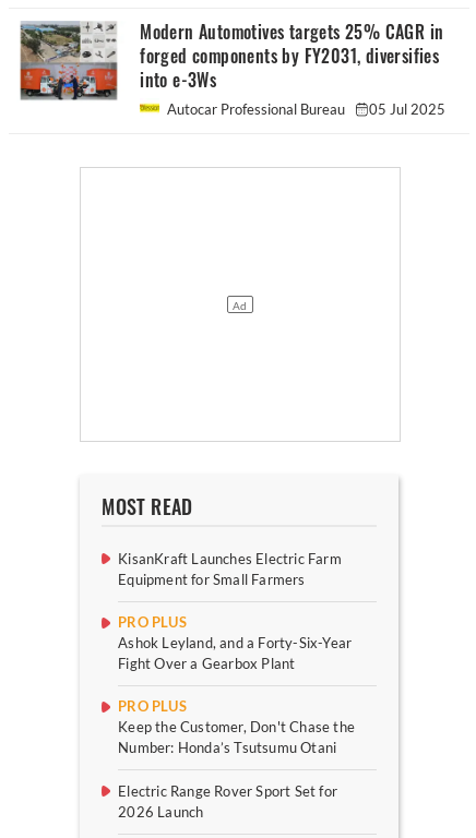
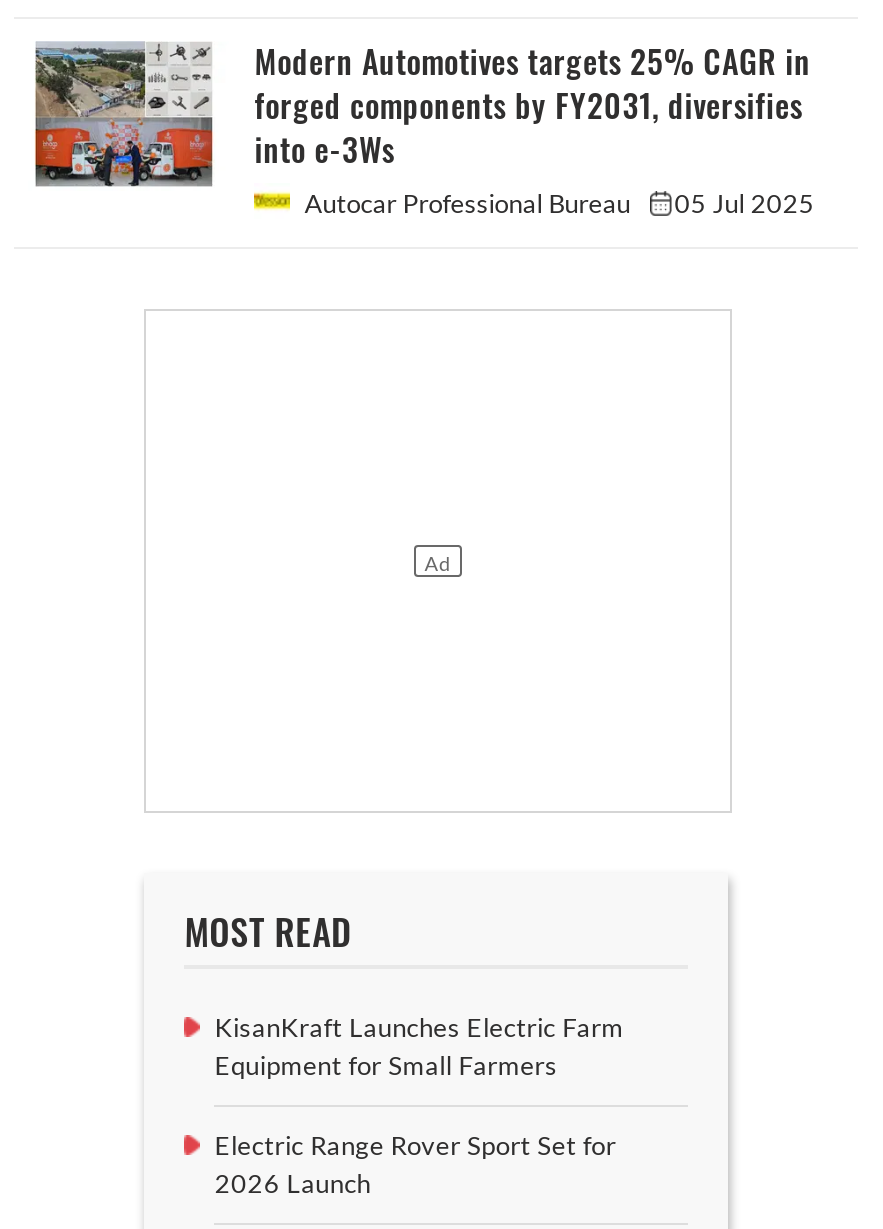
- PRO PLUS
- Ashok Leyland, and a Forty-Six-Year
- Fight Over a Gearbox Plant
- PRO PLUS
- Keep the Customer, Don't Chase the
- Number: Honda’s Tsutsumu Otani
